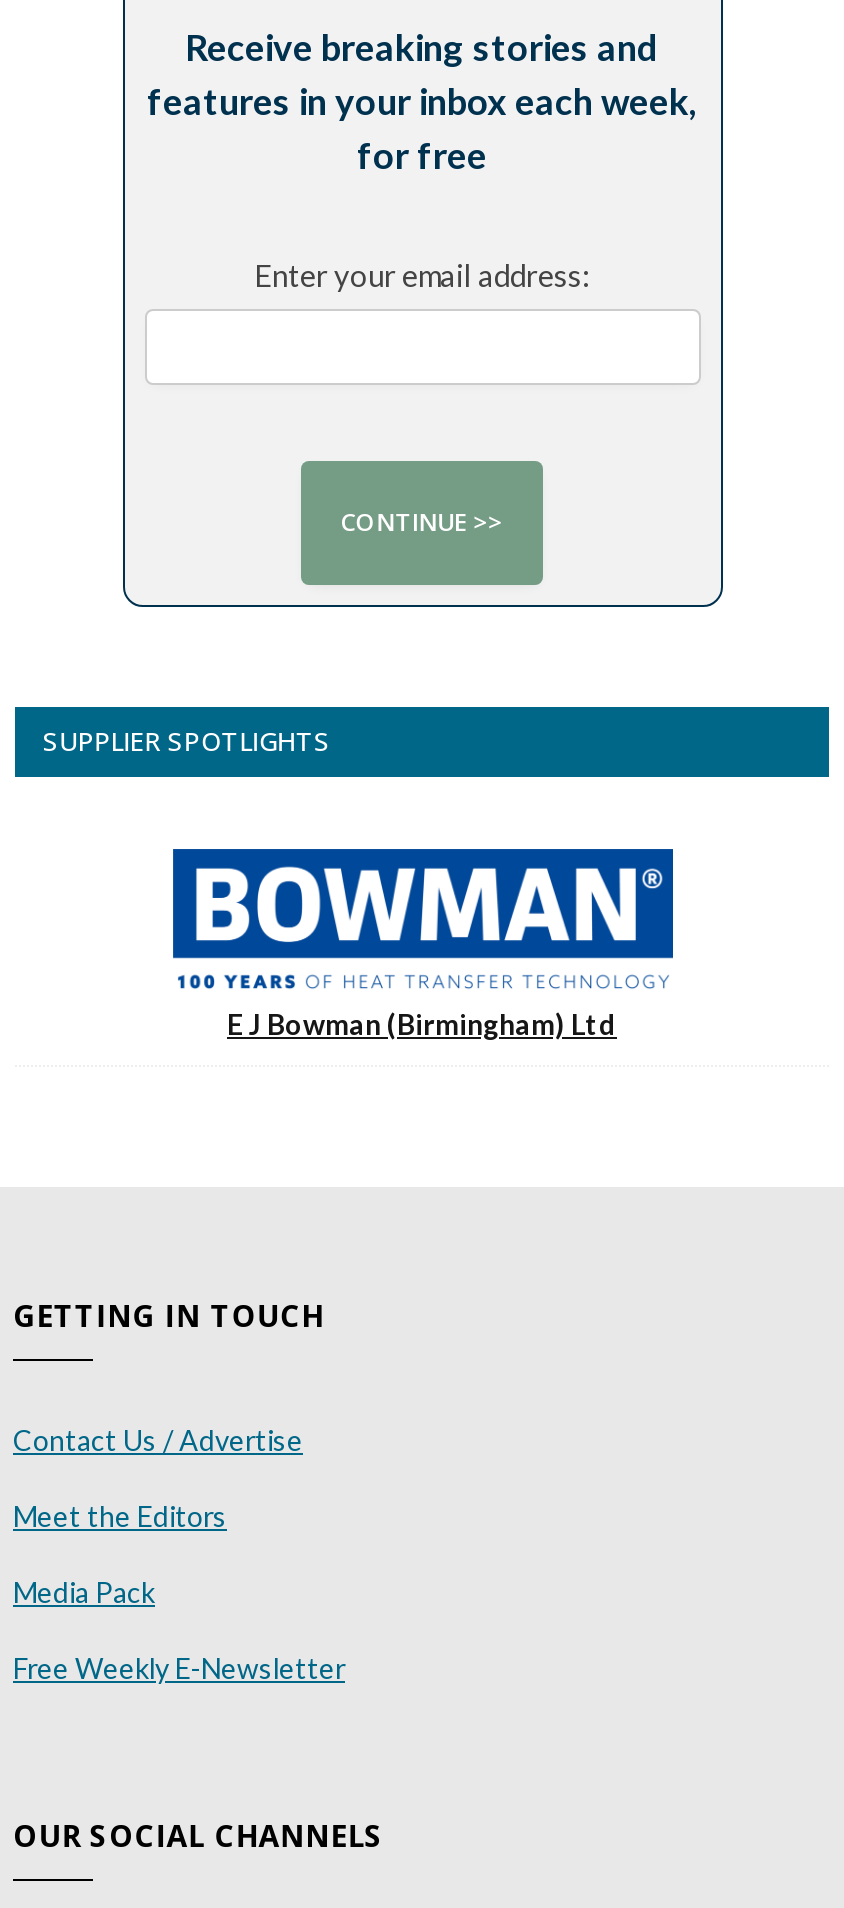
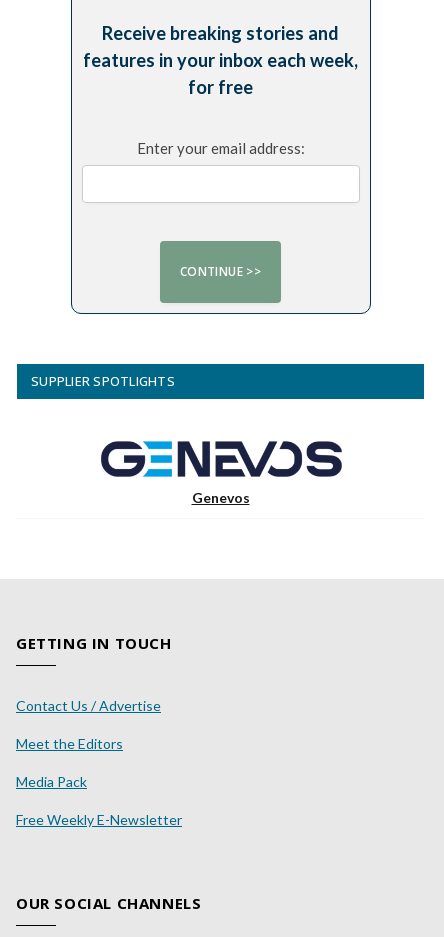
- [image]
- E J Bowman (Birmingham) Ltd
+ [image]
+ Genevos
